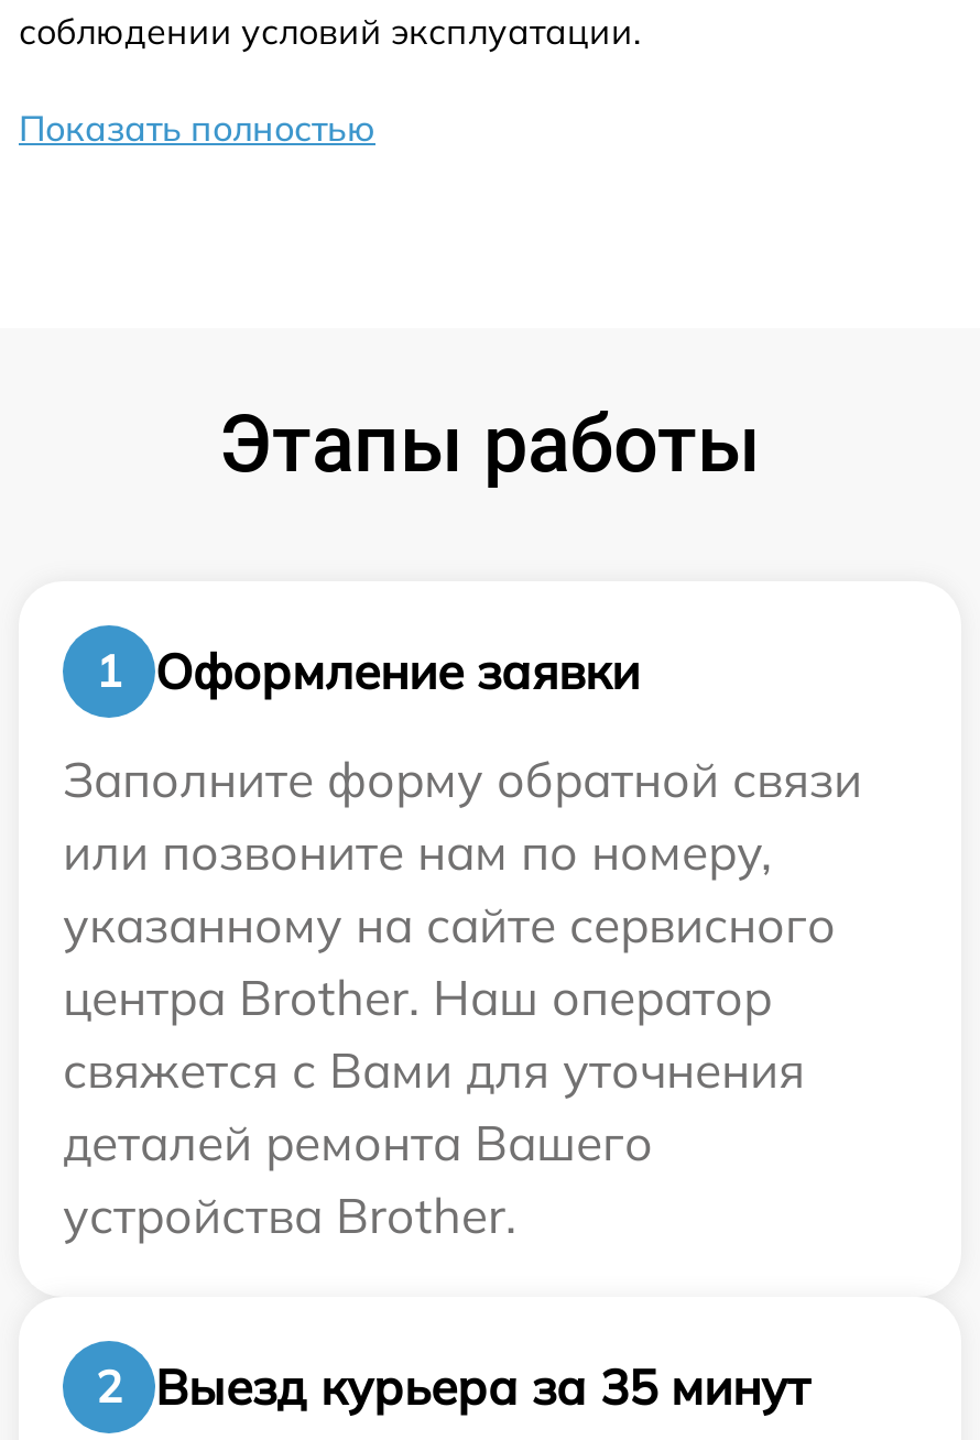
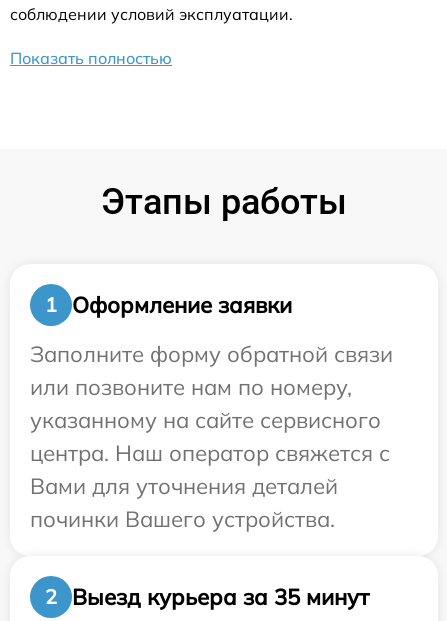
- центра Brother. Наш оператор
- свяжется с Вами для уточнения
- деталей ремонта Вашего
- устройства Brother.
+ центра. Наш оператор свяжется с
+ Вами для уточнения деталей
+ починки Вашего устройства.
